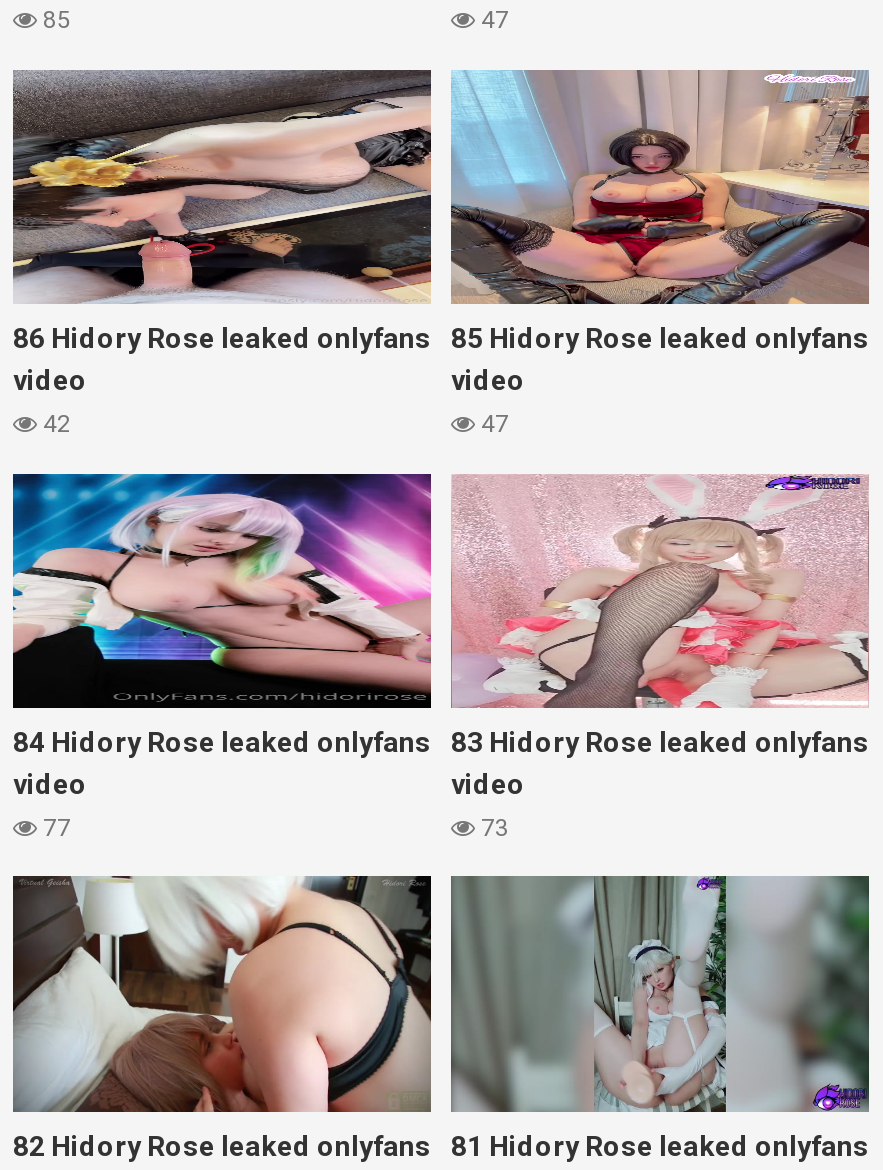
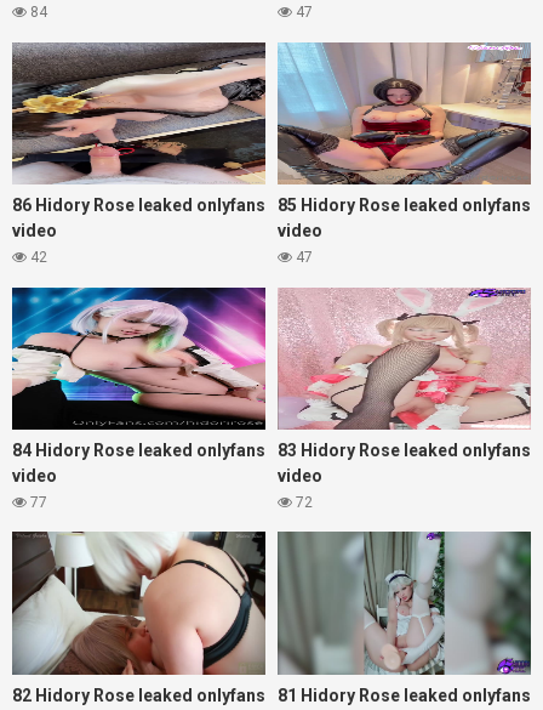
- 85
+ 84

- 73
+ 72
